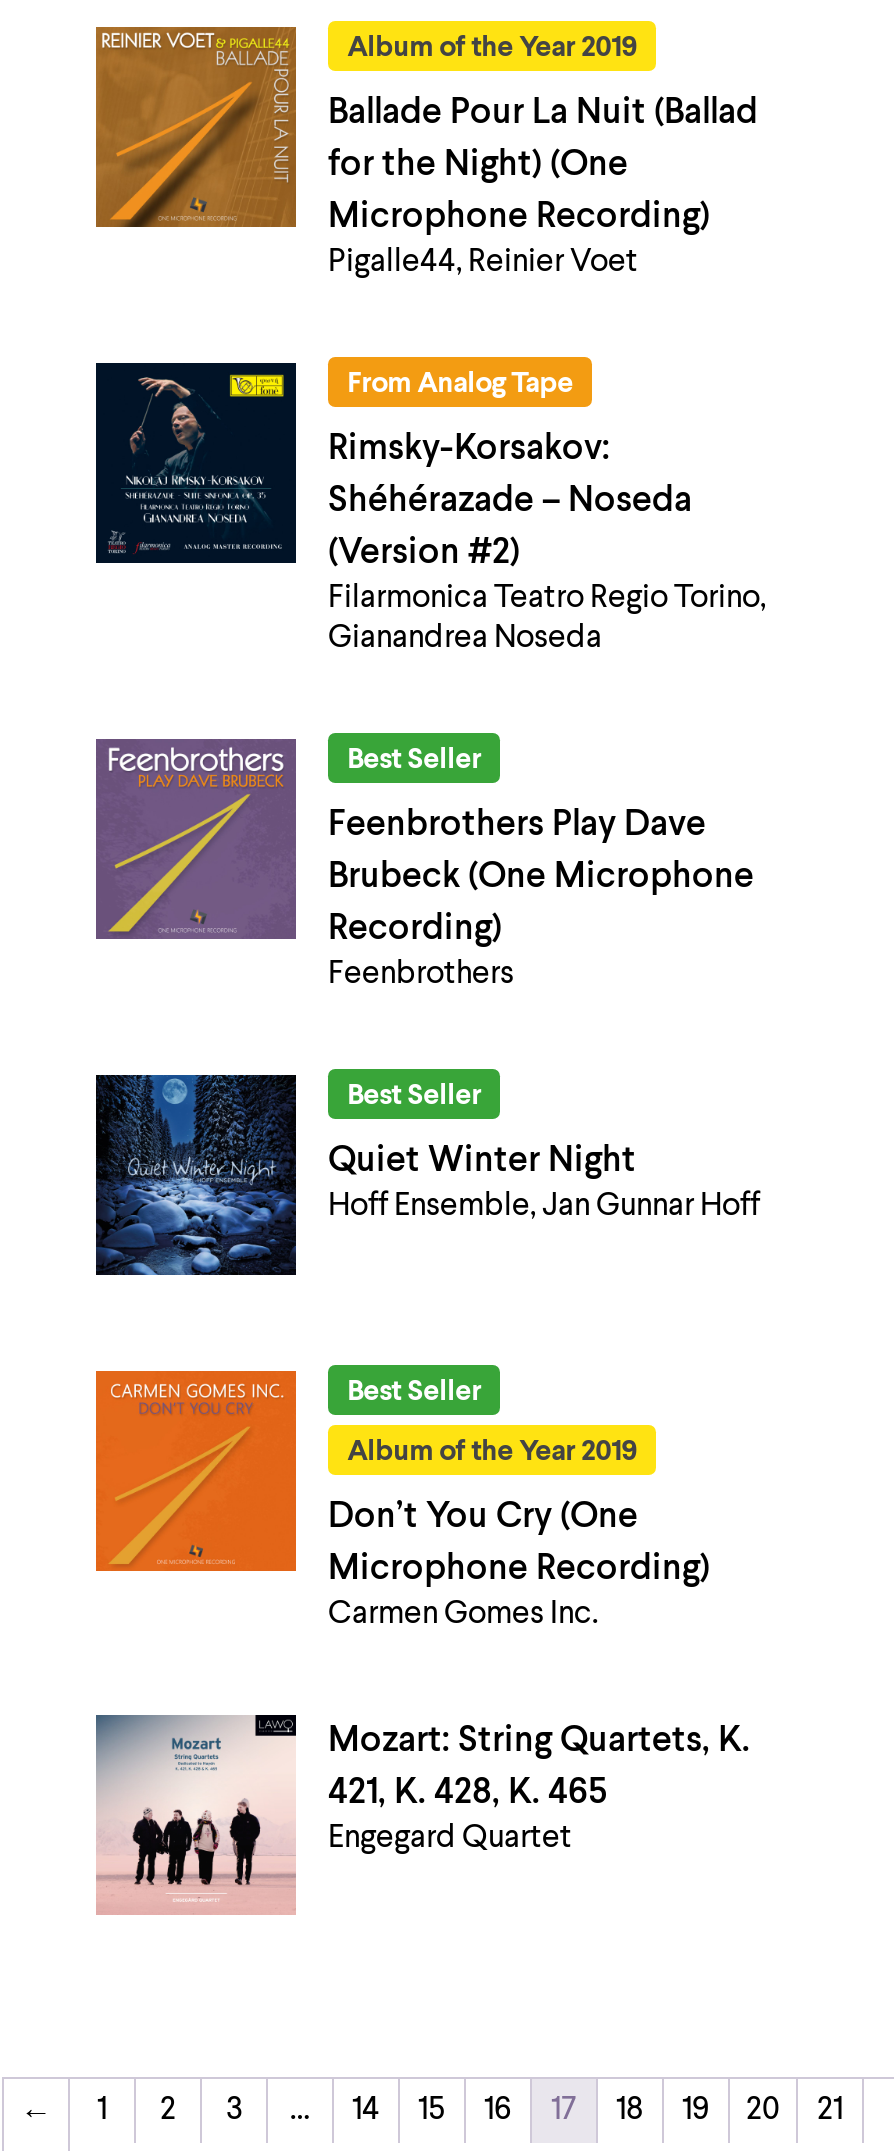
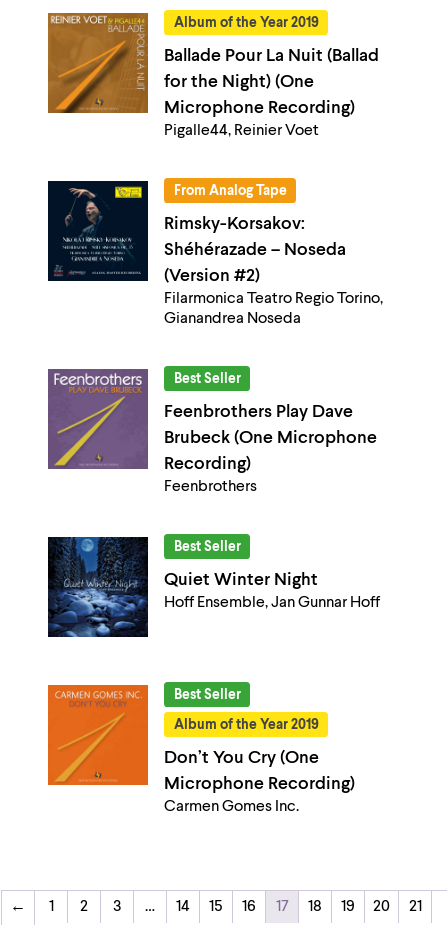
- [image]
- Mozart: String Quartets, K.
- 421, K. 428, K. 465
- Engegard Quartet
